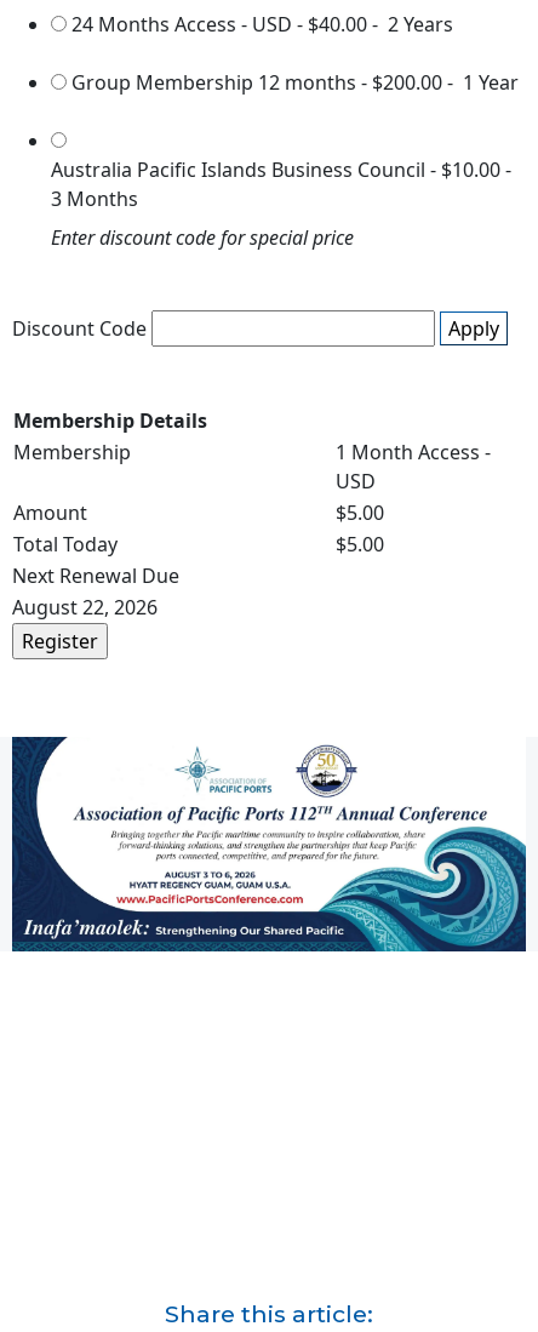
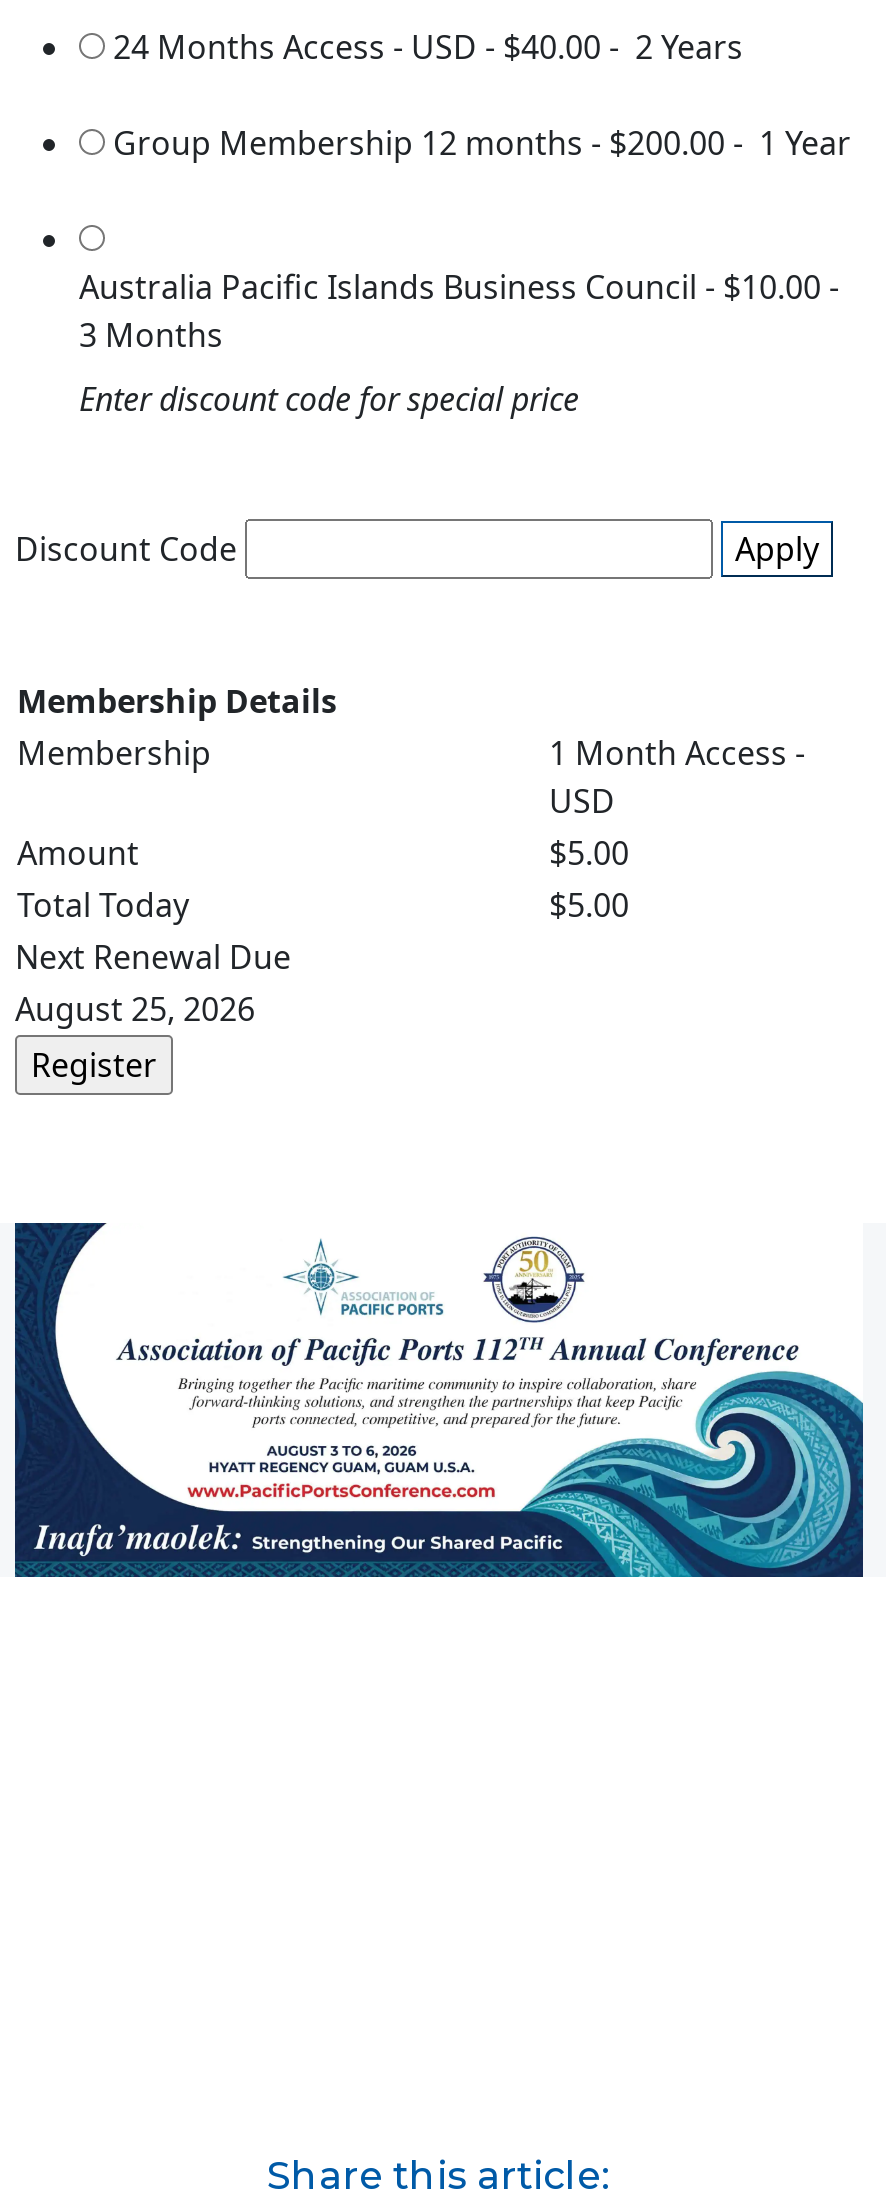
- August 22, 2026
+ August 25, 2026
